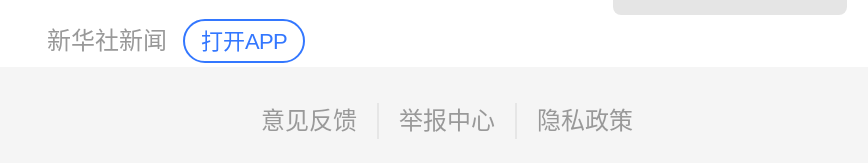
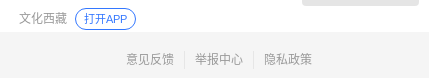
- 新华社新闻
+ 文化西藏
